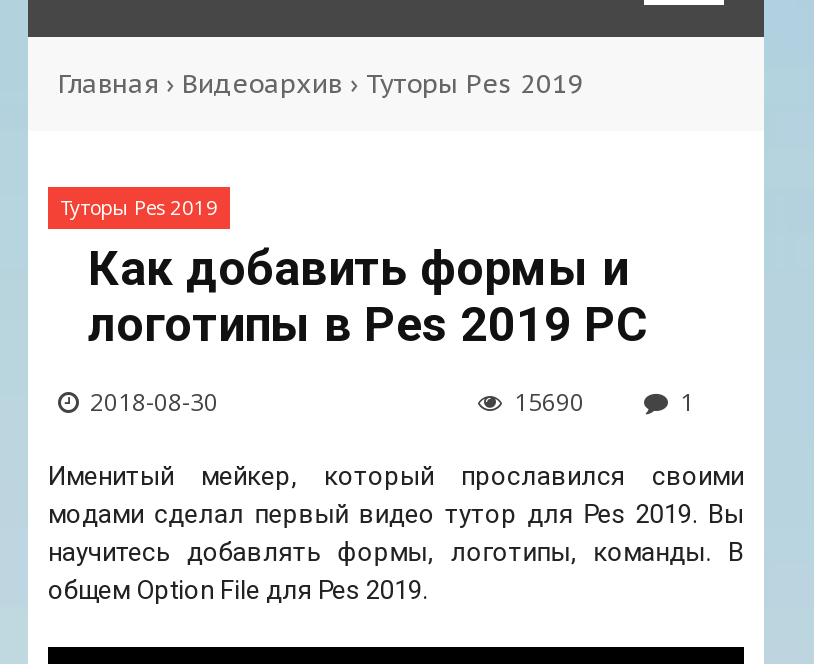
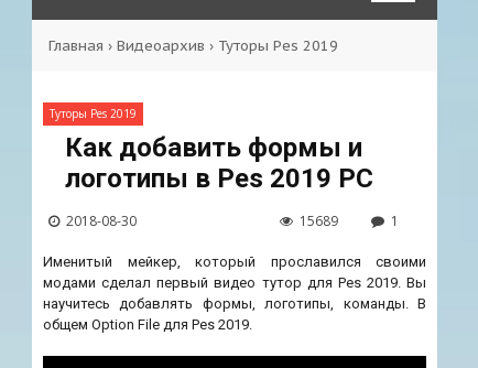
- 15690
+ 15689
